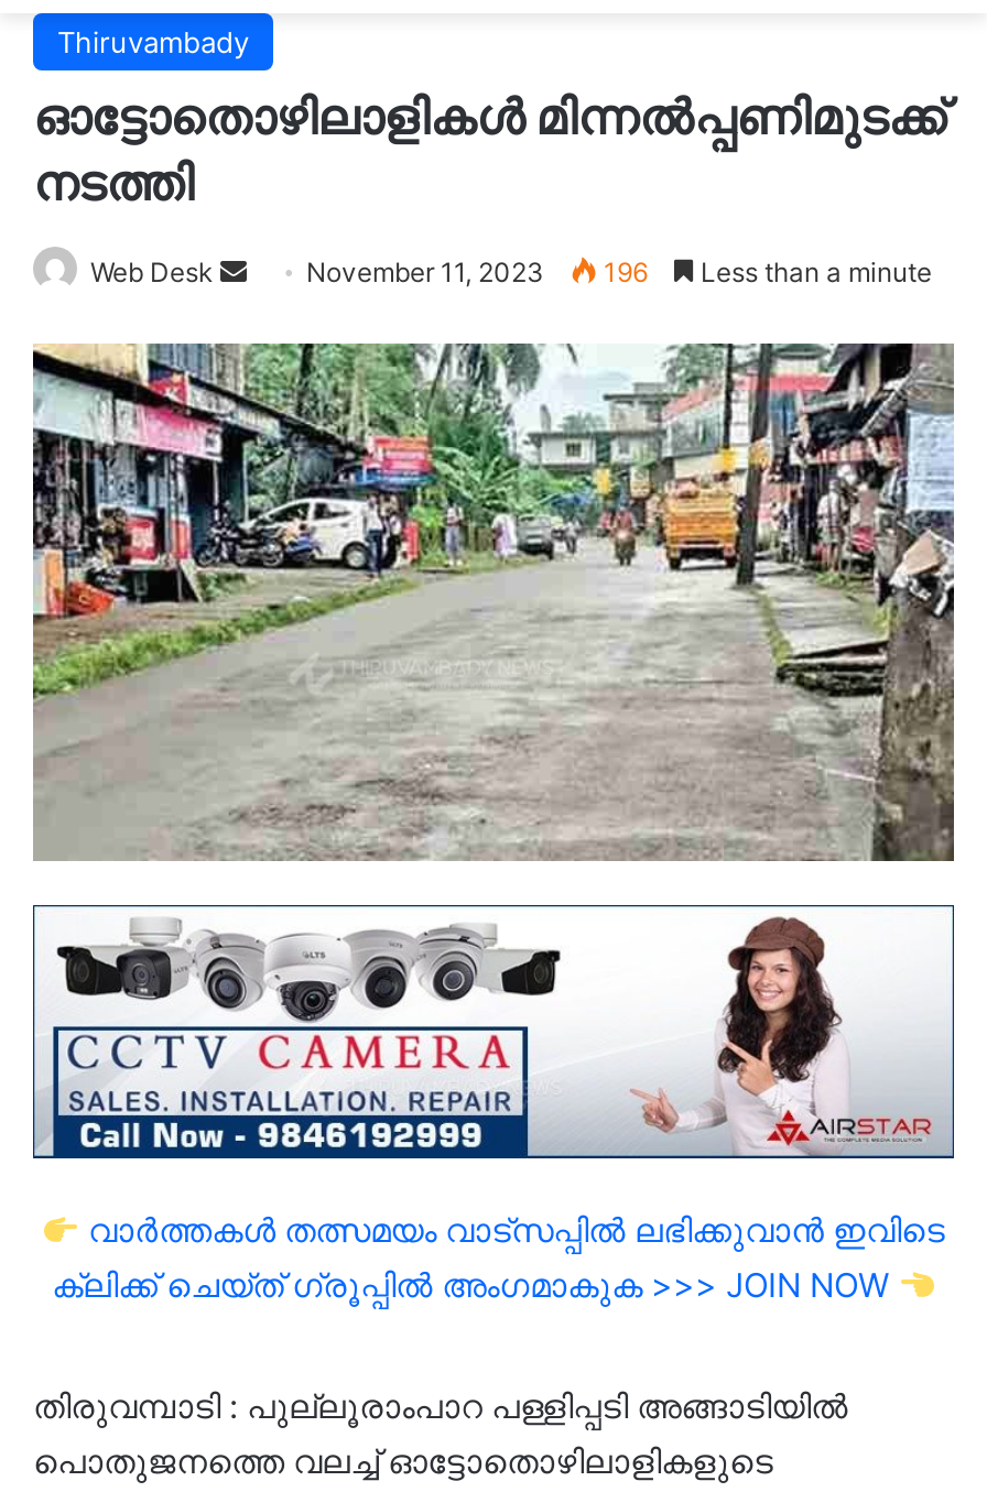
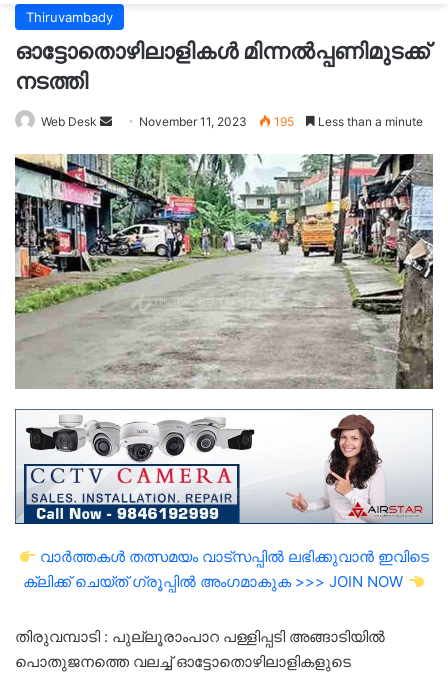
- 196
+ 195
